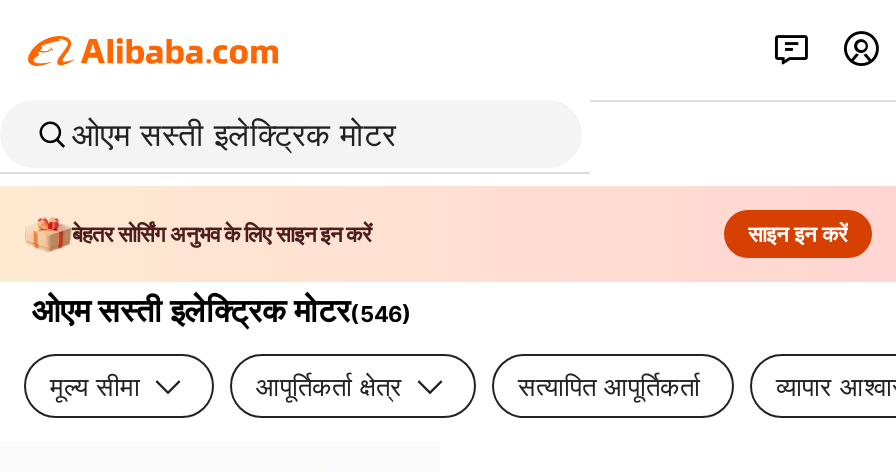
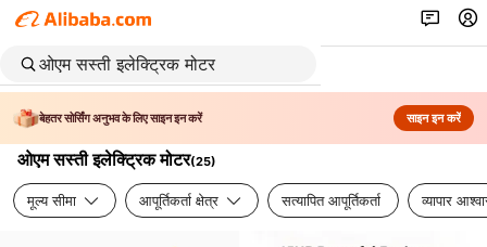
- ओएम सस्ती इलेक्ट्रिक मोटर(546)
+ ओएम सस्ती इलेक्ट्रिक मोटर(25)
